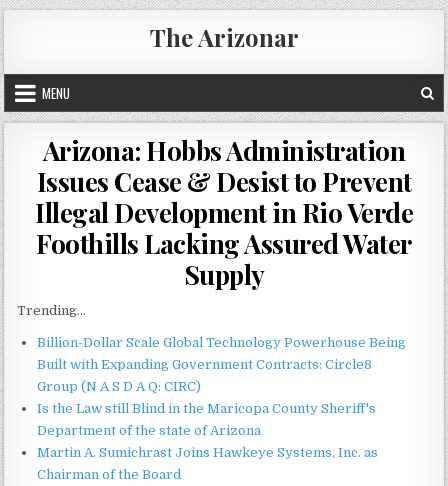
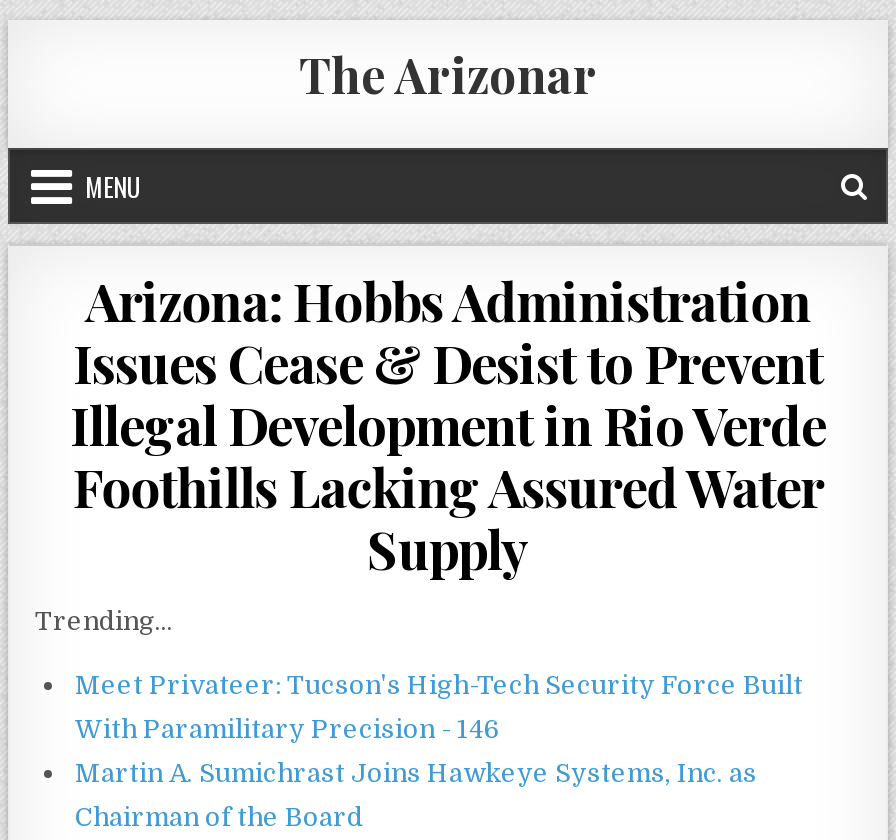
- Billion-Dollar Scale Global Technology Powerhouse Being
- Built with Expanding Government Contracts: Circle8
- Group (N A S D A Q: CIRC)
- Is the Law still Blind in the Maricopa County Sheriff's
- Department of the state of Arizona
+ Meet Privateer: Tucson's High-Tech Security Force Built
+ With Paramilitary Precision - 146
